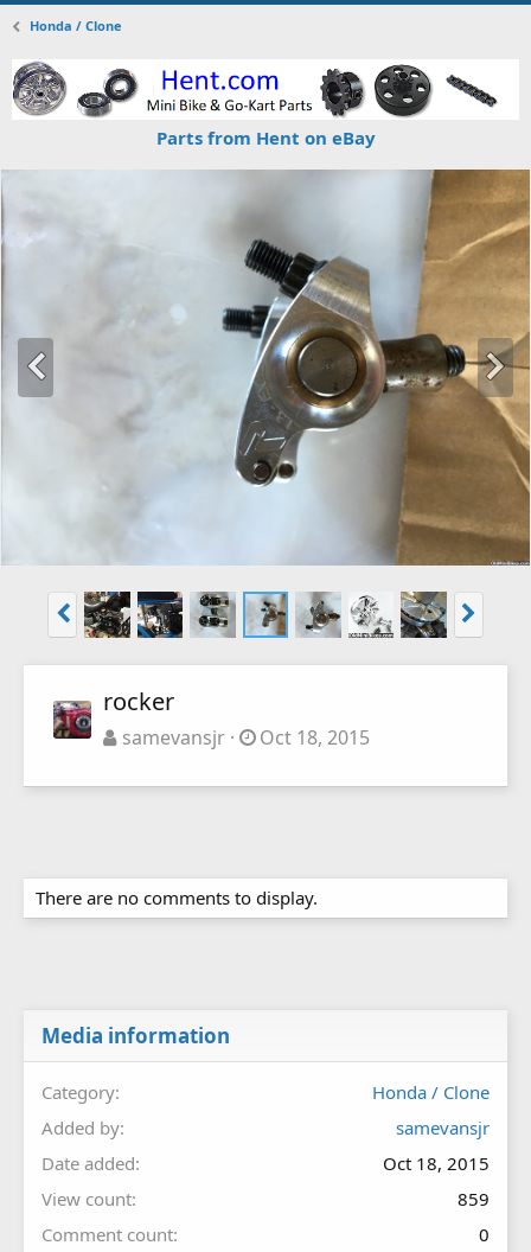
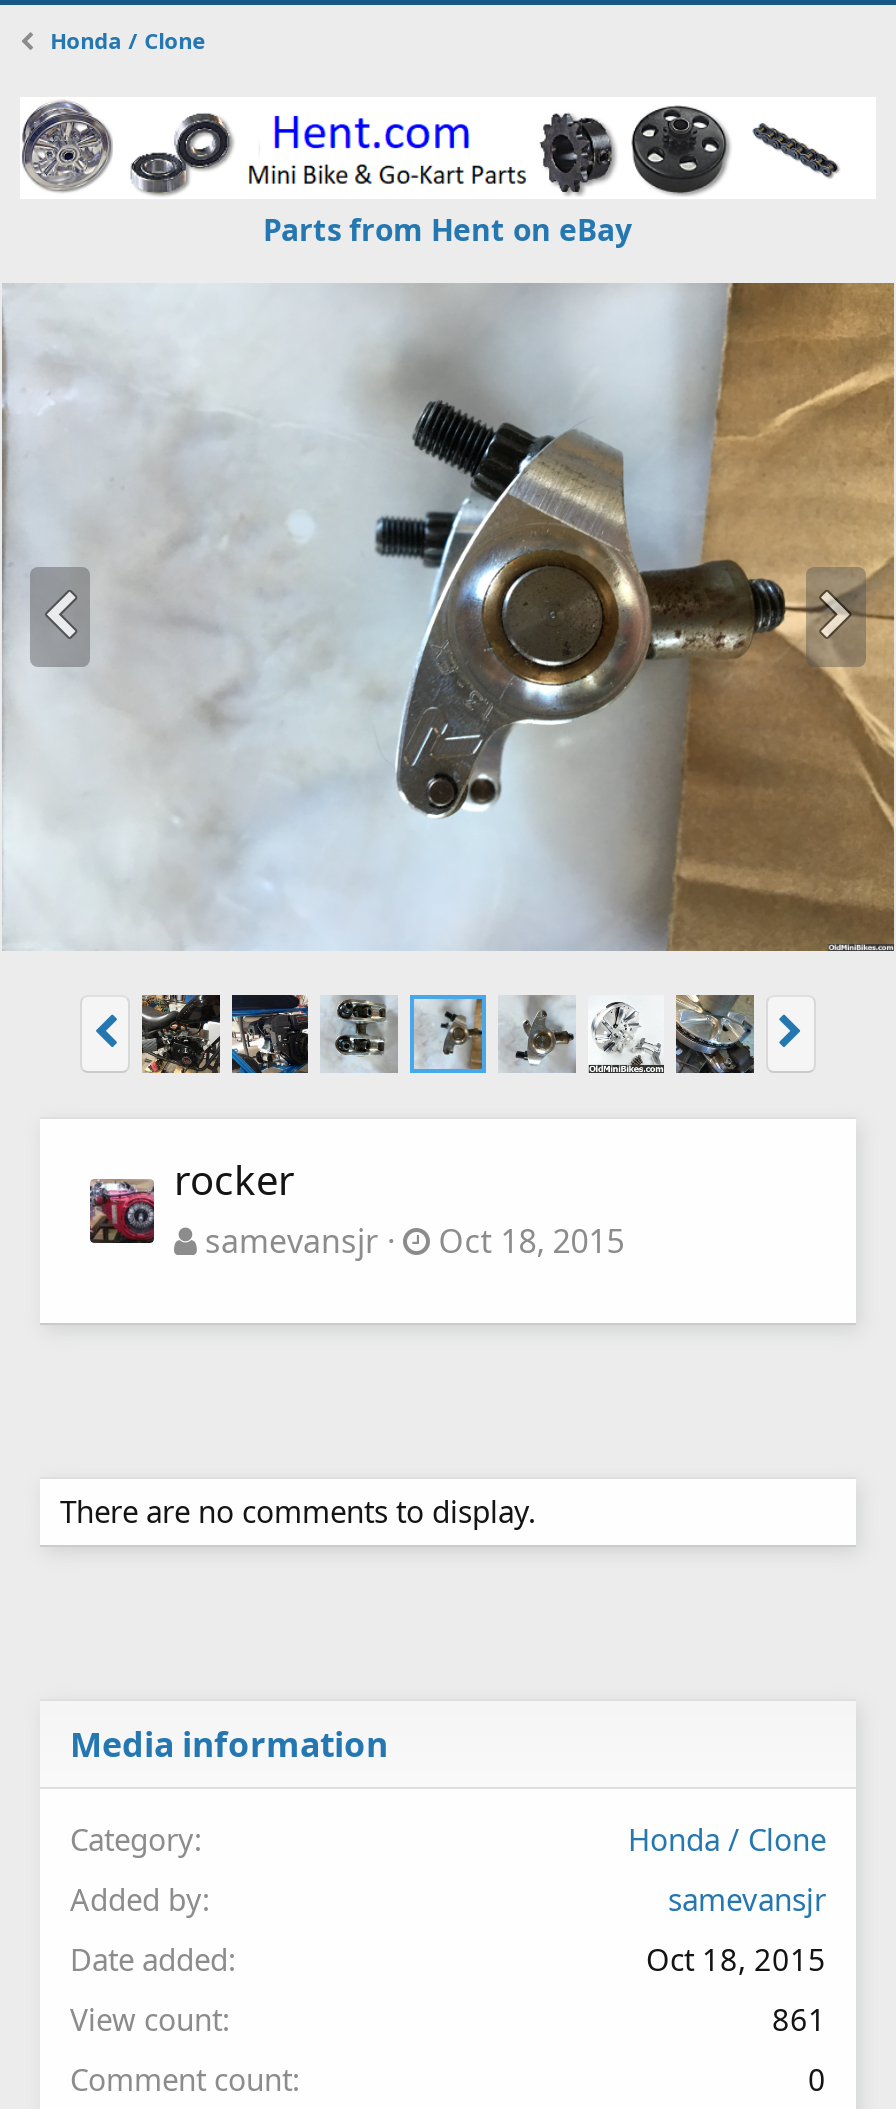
- 859
+ 861
